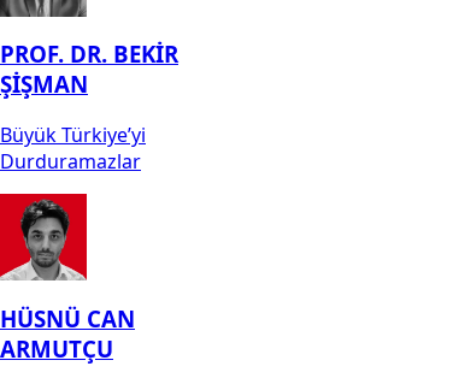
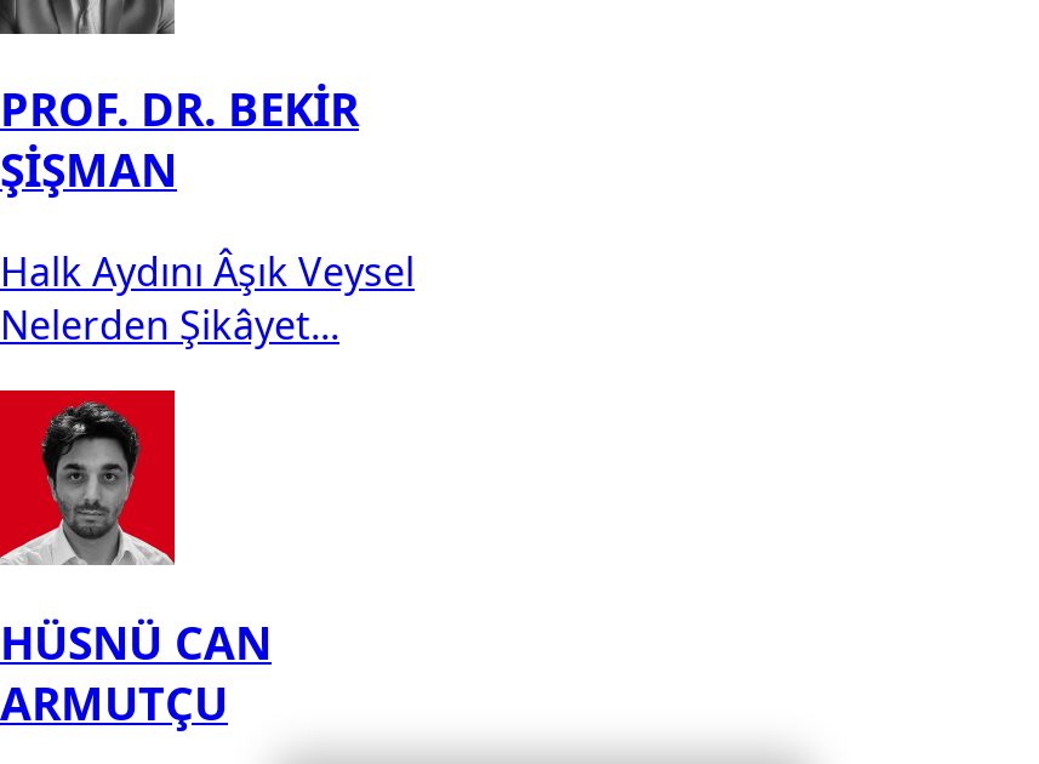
- Büyük Türkiye’yi
- Durduramazlar
+ Halk Aydını Âşık Veysel
+ Nelerden Şikâyet...
